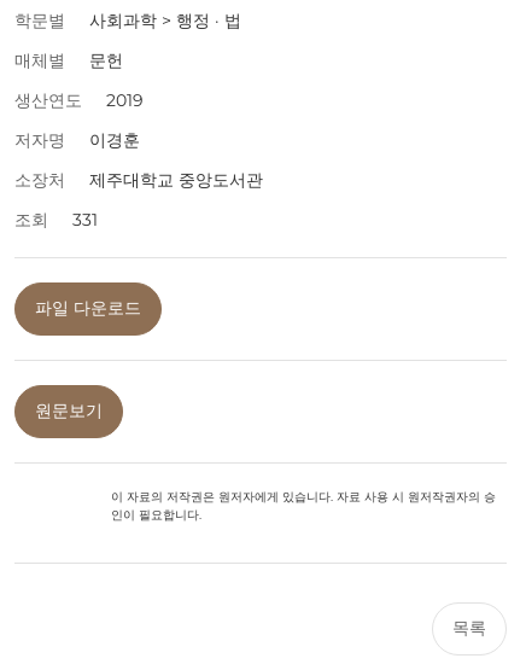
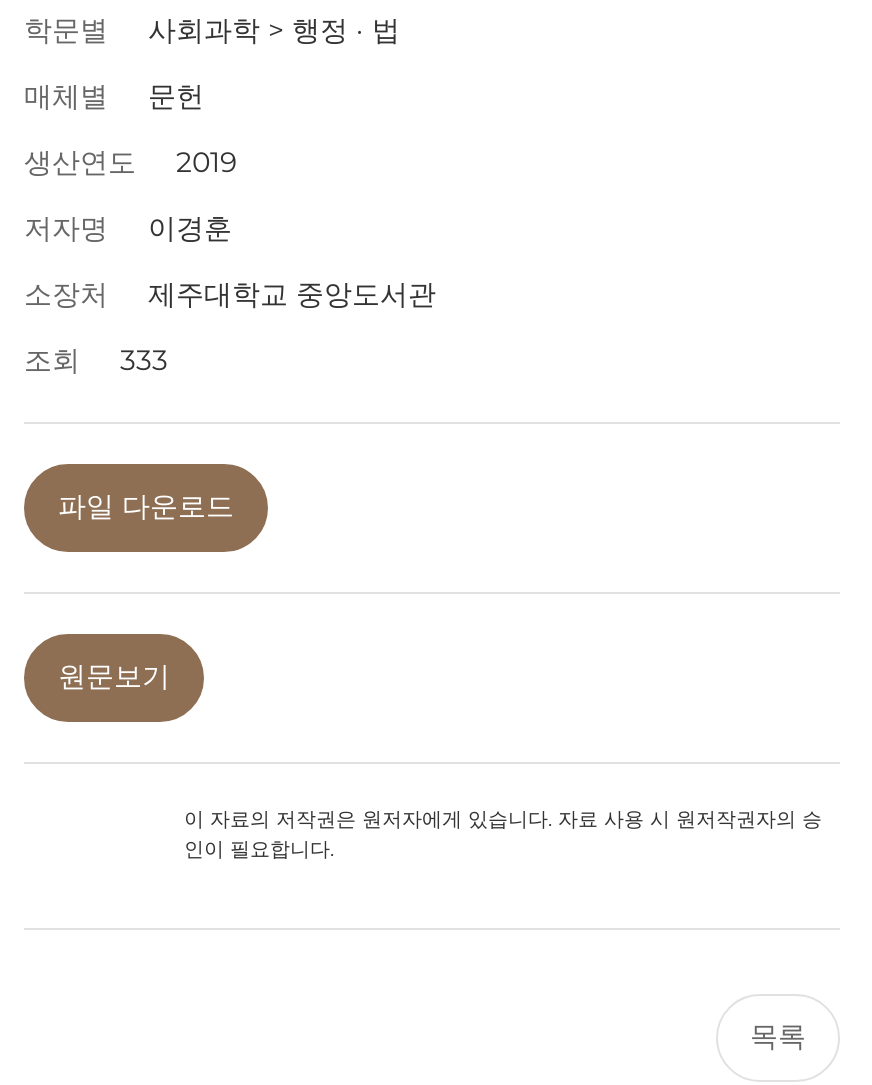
- 조회 331
+ 조회 333
